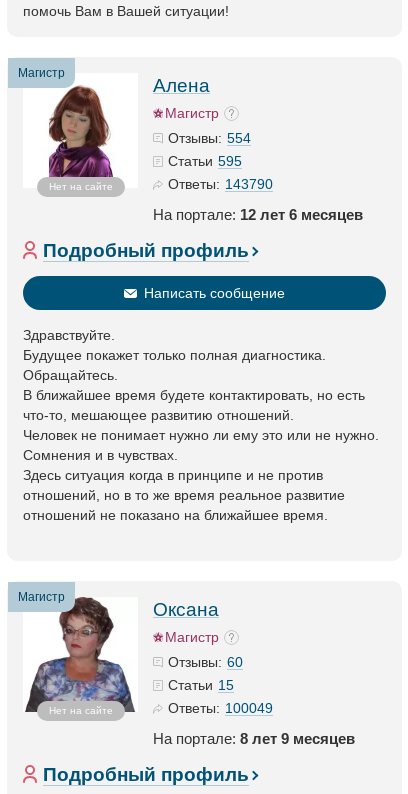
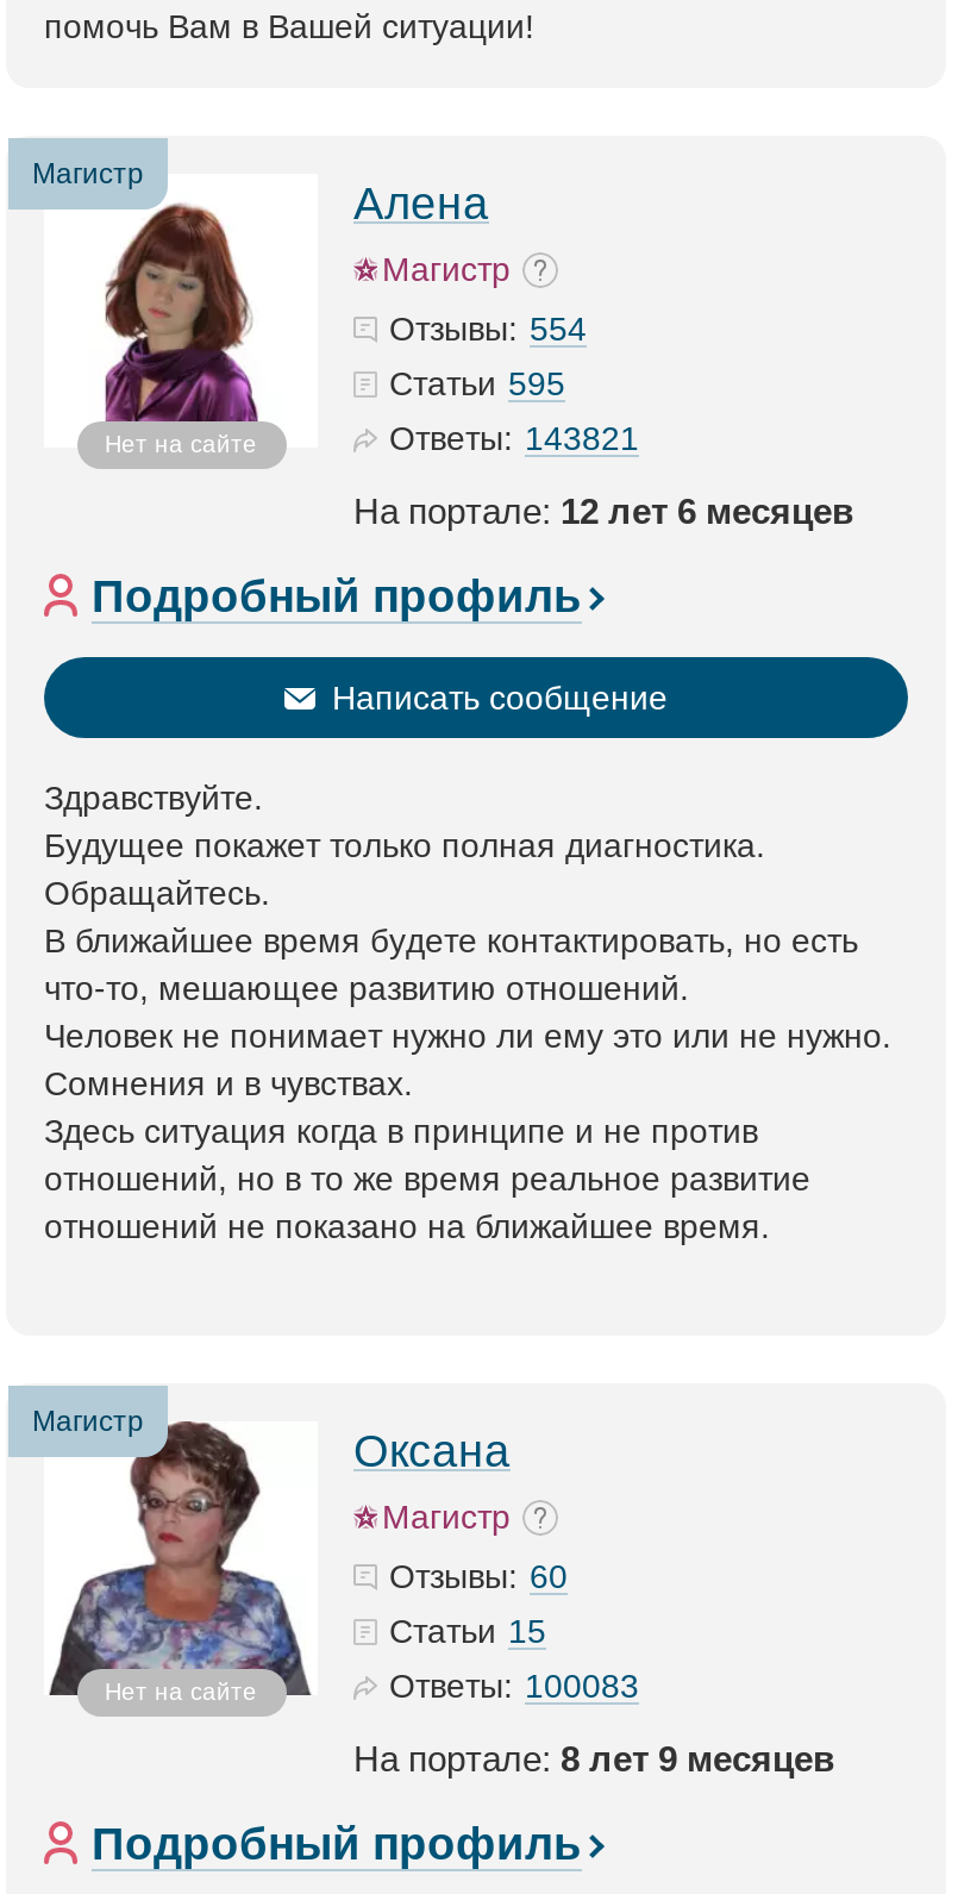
- Ответы: 143790
+ Ответы: 143821

- Ответы: 100049
+ Ответы: 100083
